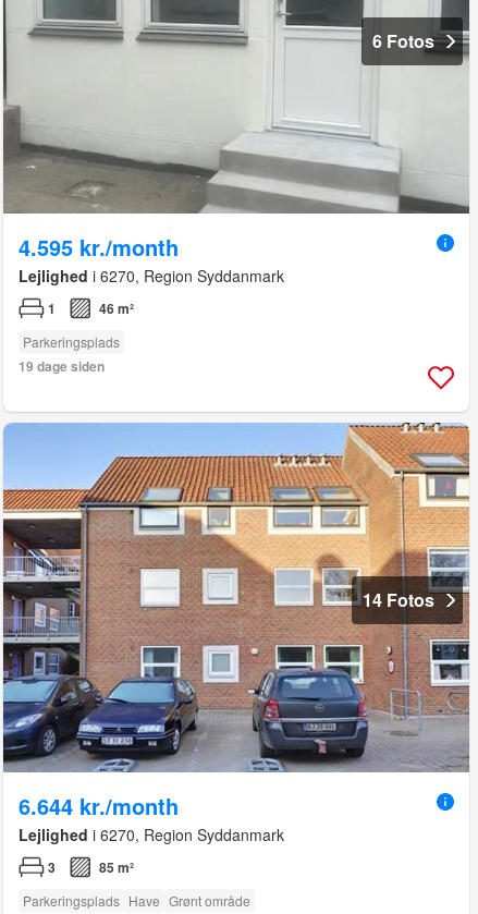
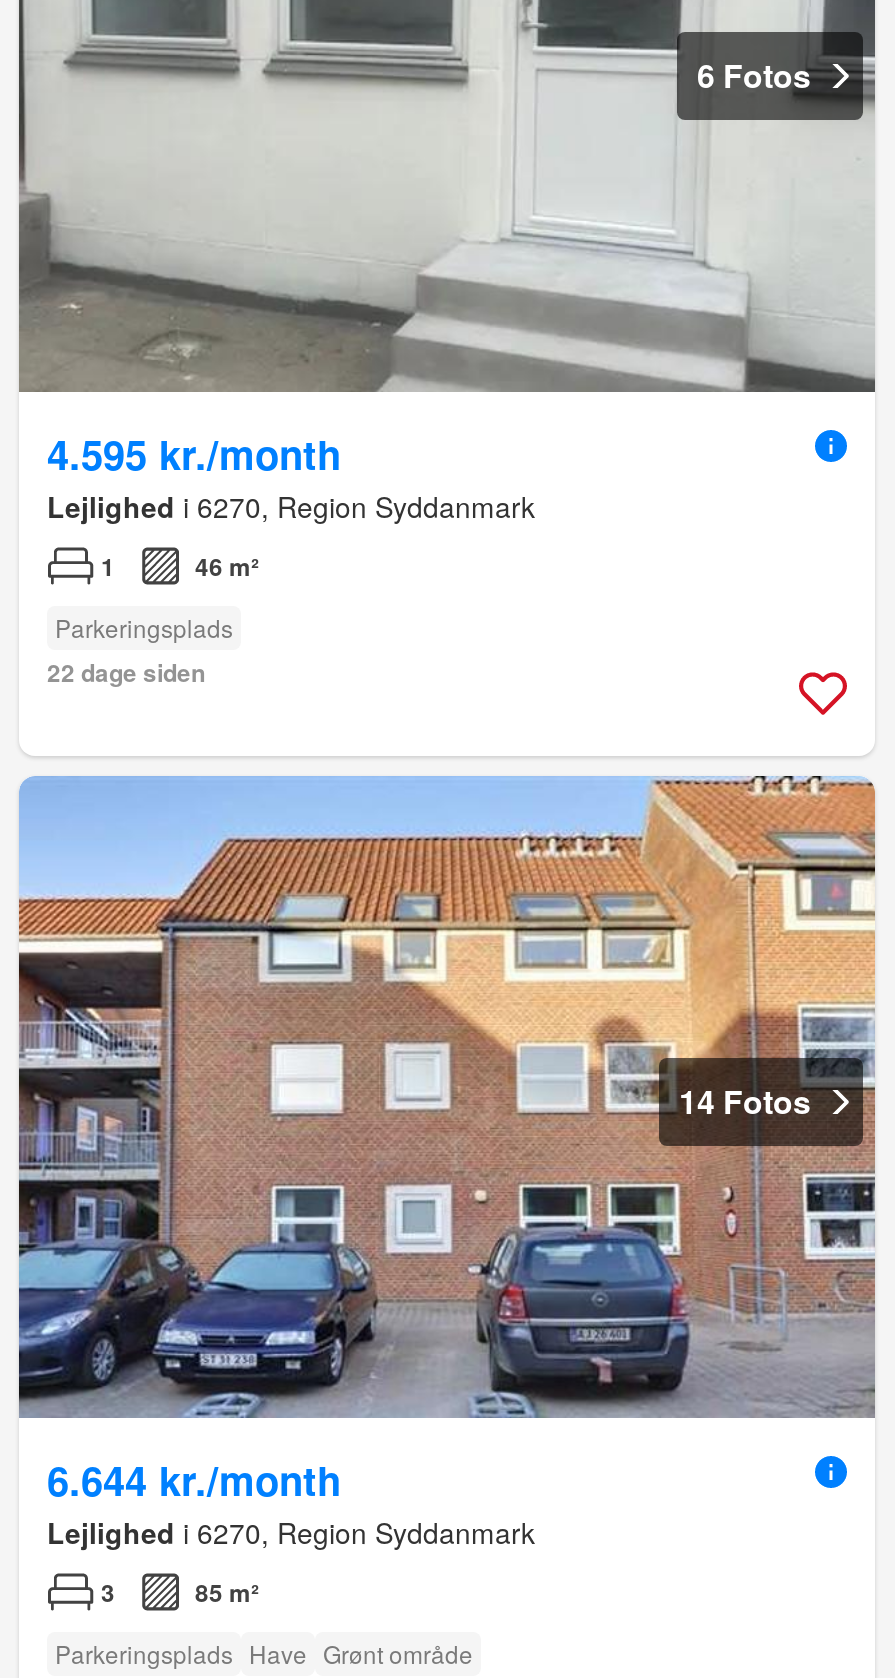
- 19 dage siden
+ 22 dage siden
